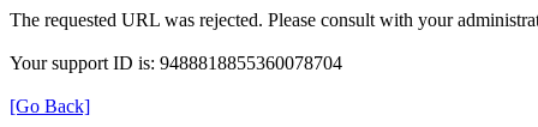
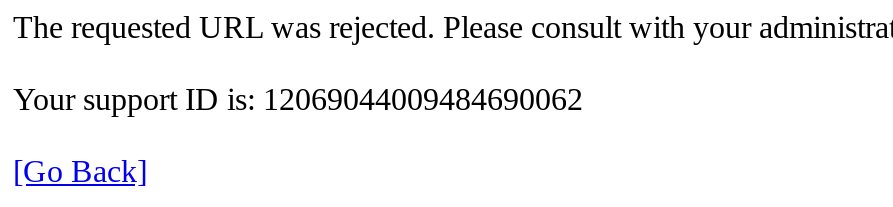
- Your support ID is: 9488818855360078704
+ Your support ID is: 12069044009484690062
